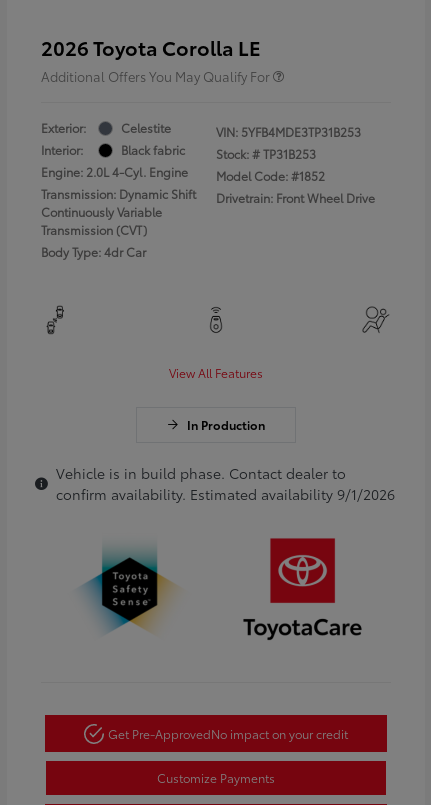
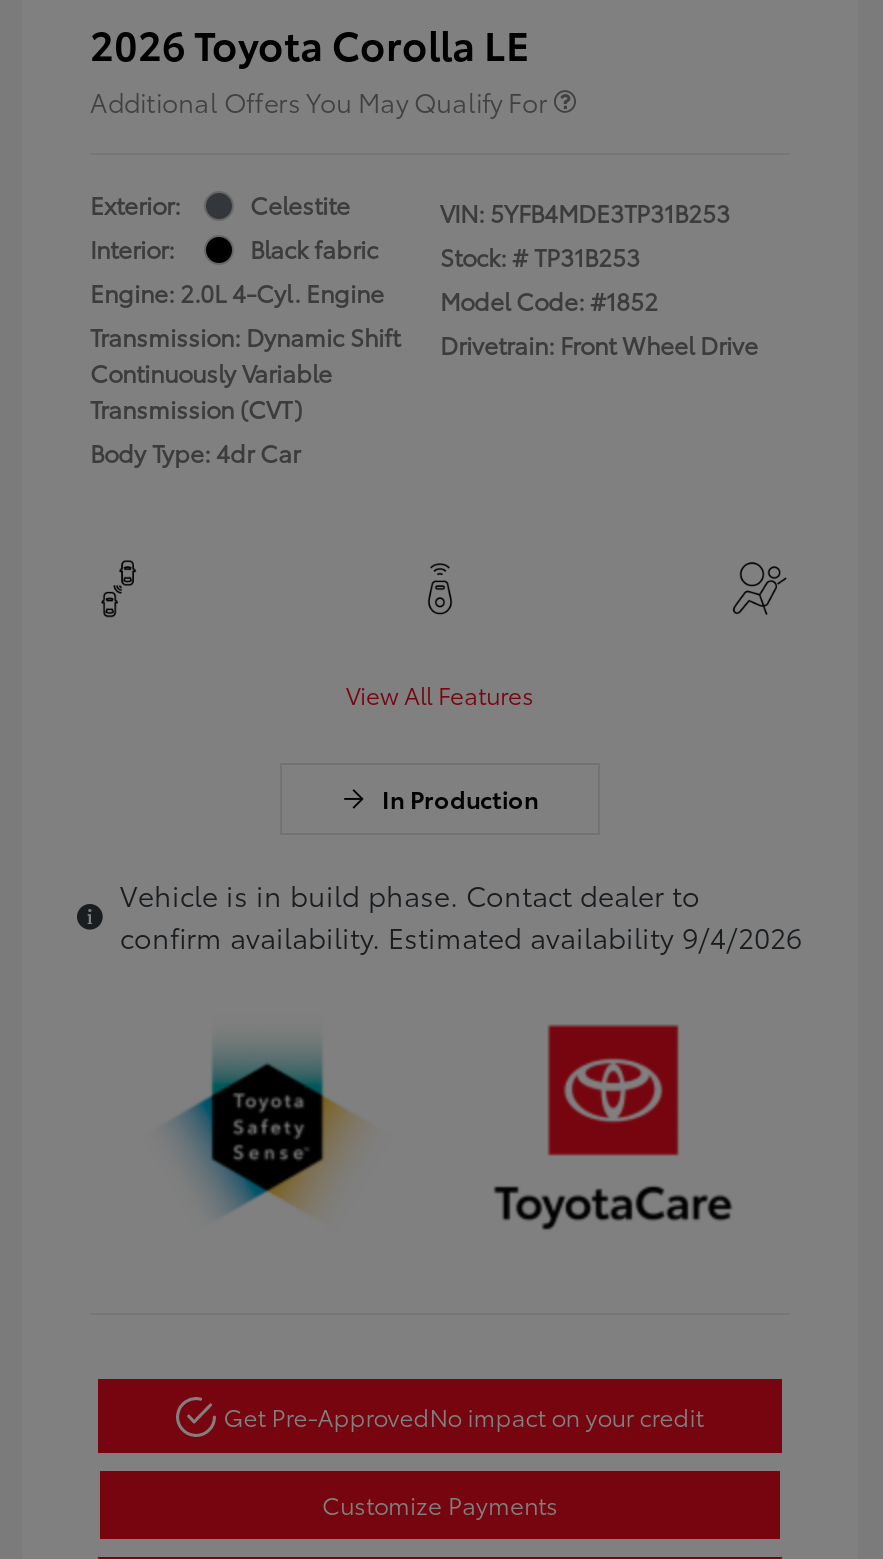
- confirm availability. Estimated availability 9/1/2026
+ confirm availability. Estimated availability 9/4/2026
